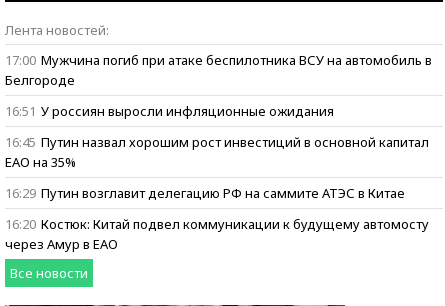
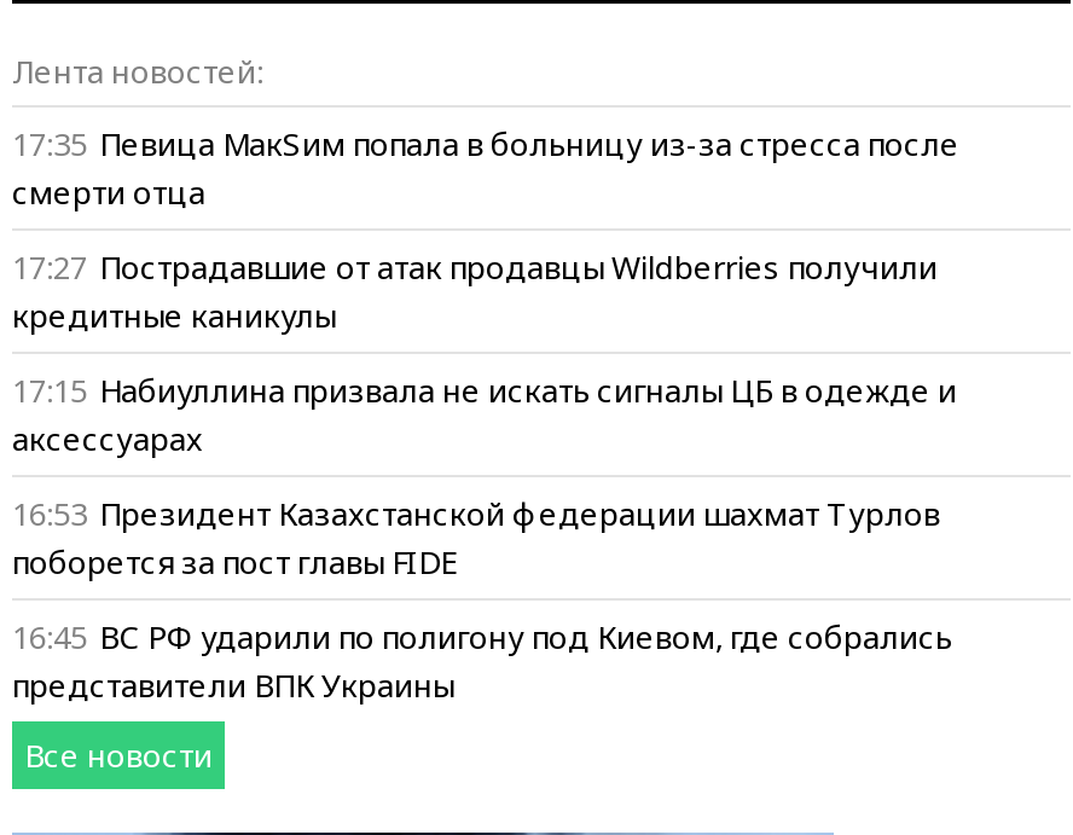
- 17:00 Мужчина погиб при атаке беспилотника ВСУ на автомобиль в
- Белгороде
+ 17:35 Певица МакSим попала в больницу из-за стресса после
+ смерти отца

- 16:51 У россиян выросли инфляционные ожидания
+ 17:27 Пострадавшие от атак продавцы Wildberries получили
+ кредитные каникулы

- 16:45 Путин назвал хорошим рост инвестиций в основной капитал
- ЕАО на 35%
+ 17:15 Набиуллина призвала не искать сигналы ЦБ в одежде и
+ аксессуарах

- 16:29 Путин возглавит делегацию РФ на саммите АТЭС в Китае
+ 16:53 Президент Казахстанской федерации шахмат Турлов
+ поборется за пост главы FIDE

- 16:20 Костюк: Китай подвел коммуникации к будущему автомосту
- через Амур в ЕАО
+ 16:45 ВС РФ ударили по полигону под Киевом, где собрались
+ представители ВПК Украины
